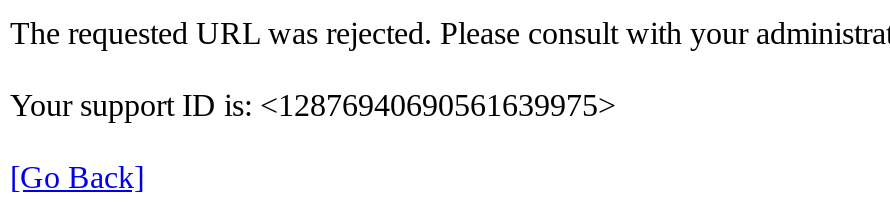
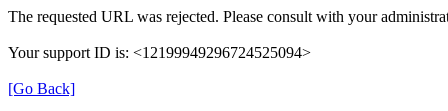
- Your support ID is: <12876940690561639975>
+ Your support ID is: <12199949296724525094>
